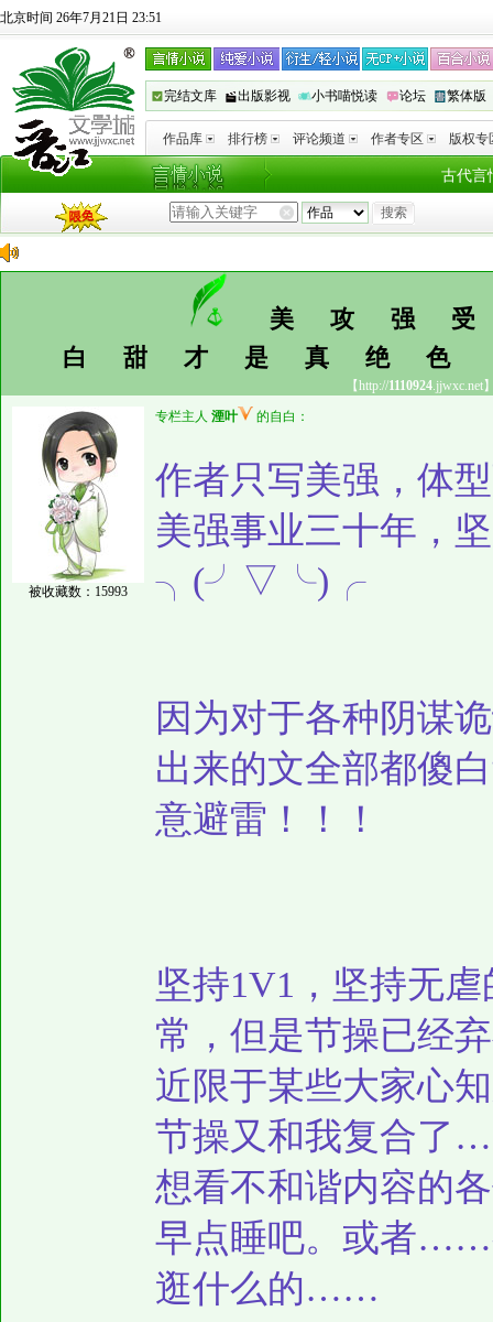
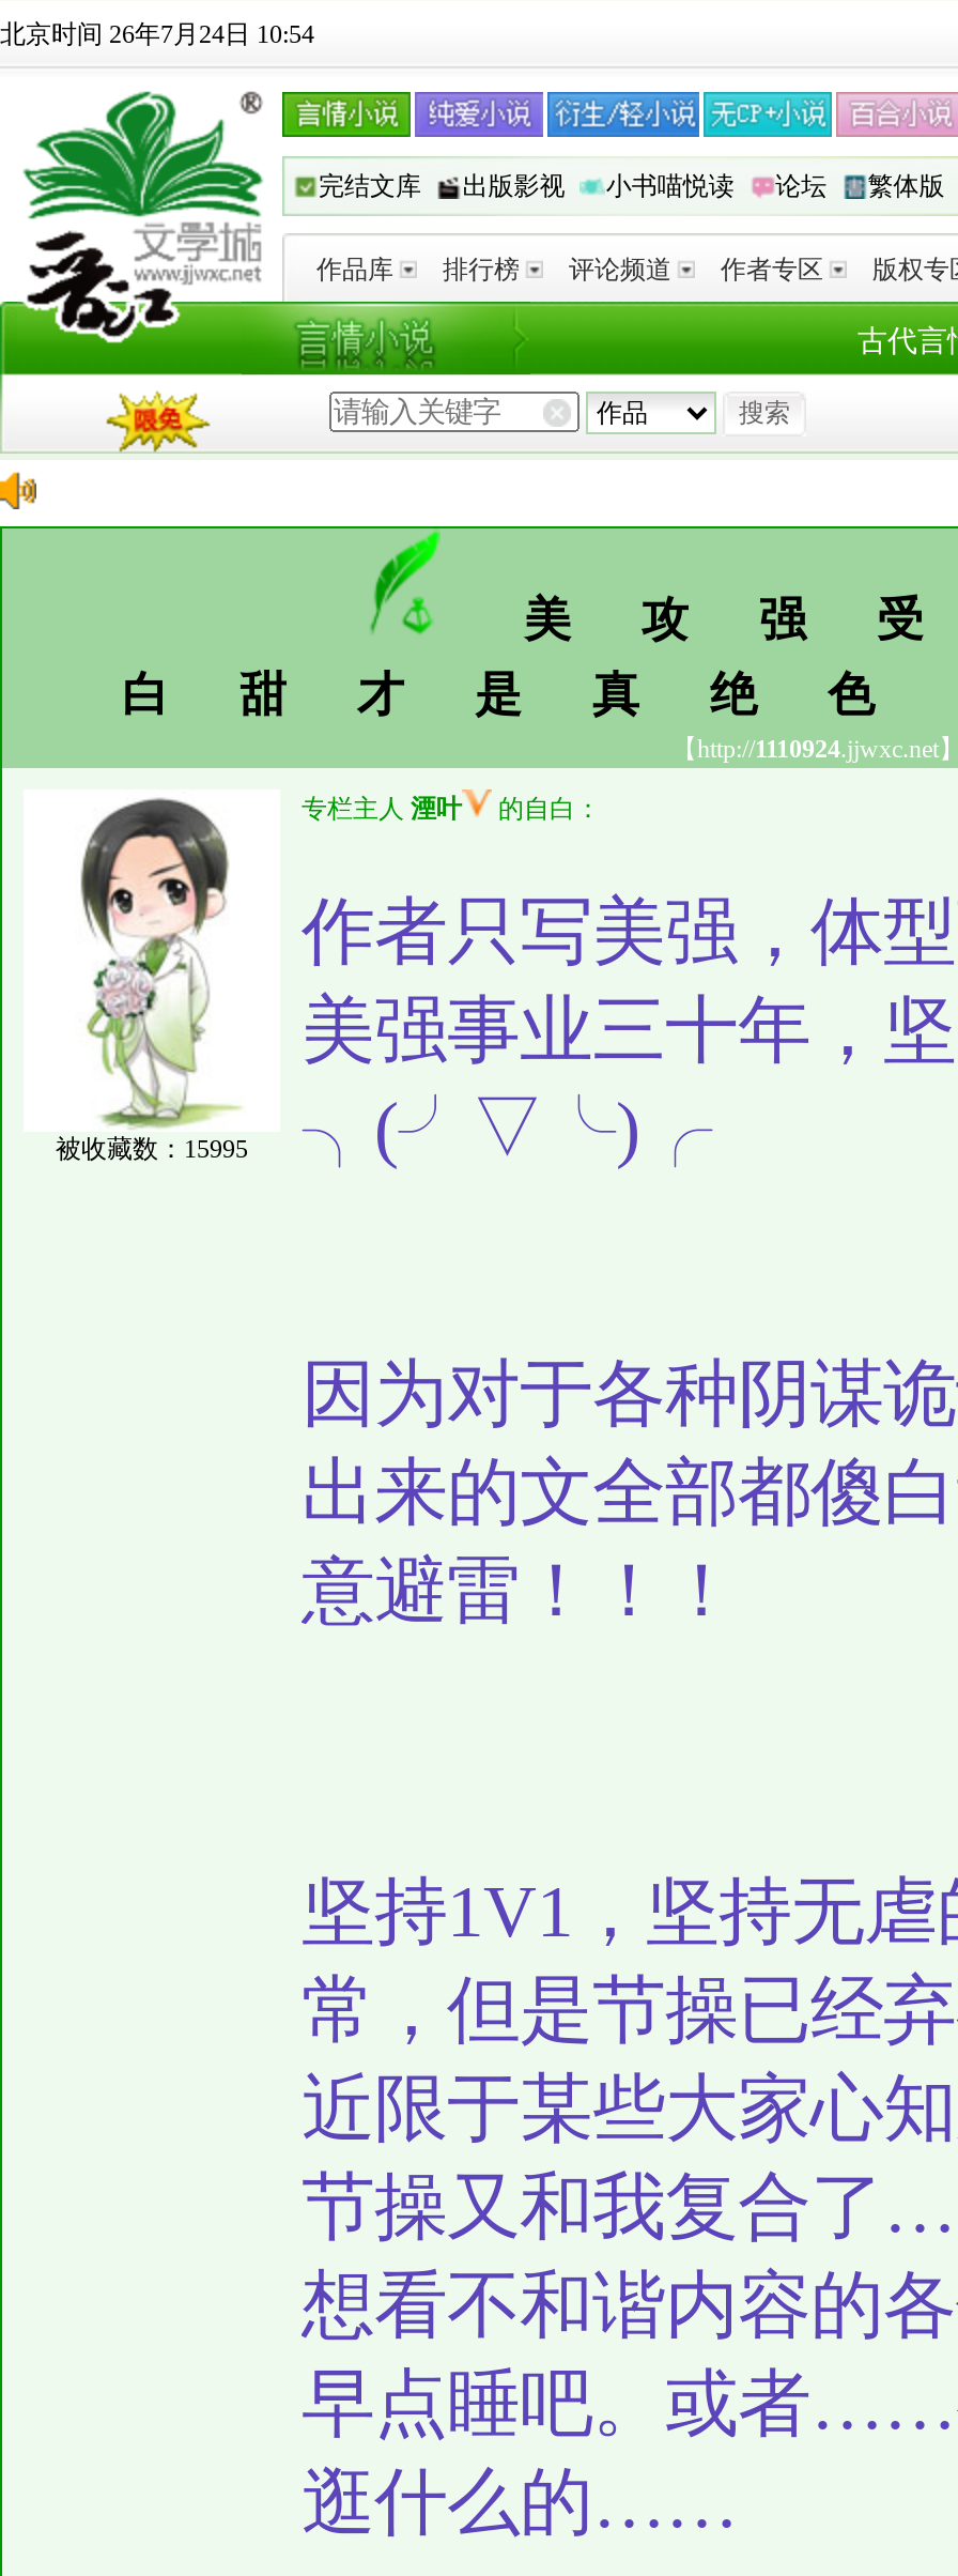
- 北京时间 26年7月21日 23:51
+ 北京时间 26年7月24日 10:54

- 被收藏数：15993
+ 被收藏数：15995
